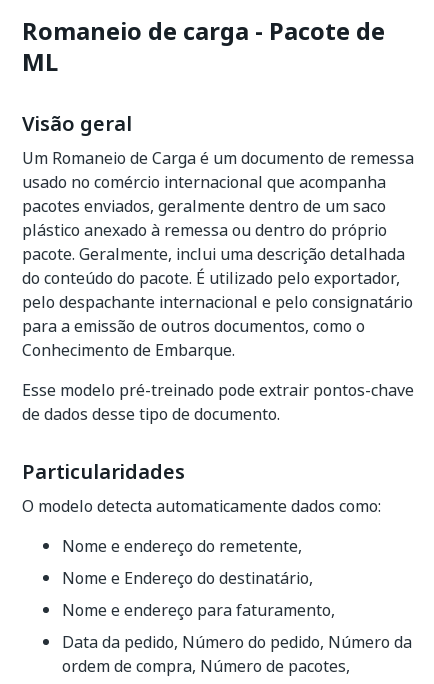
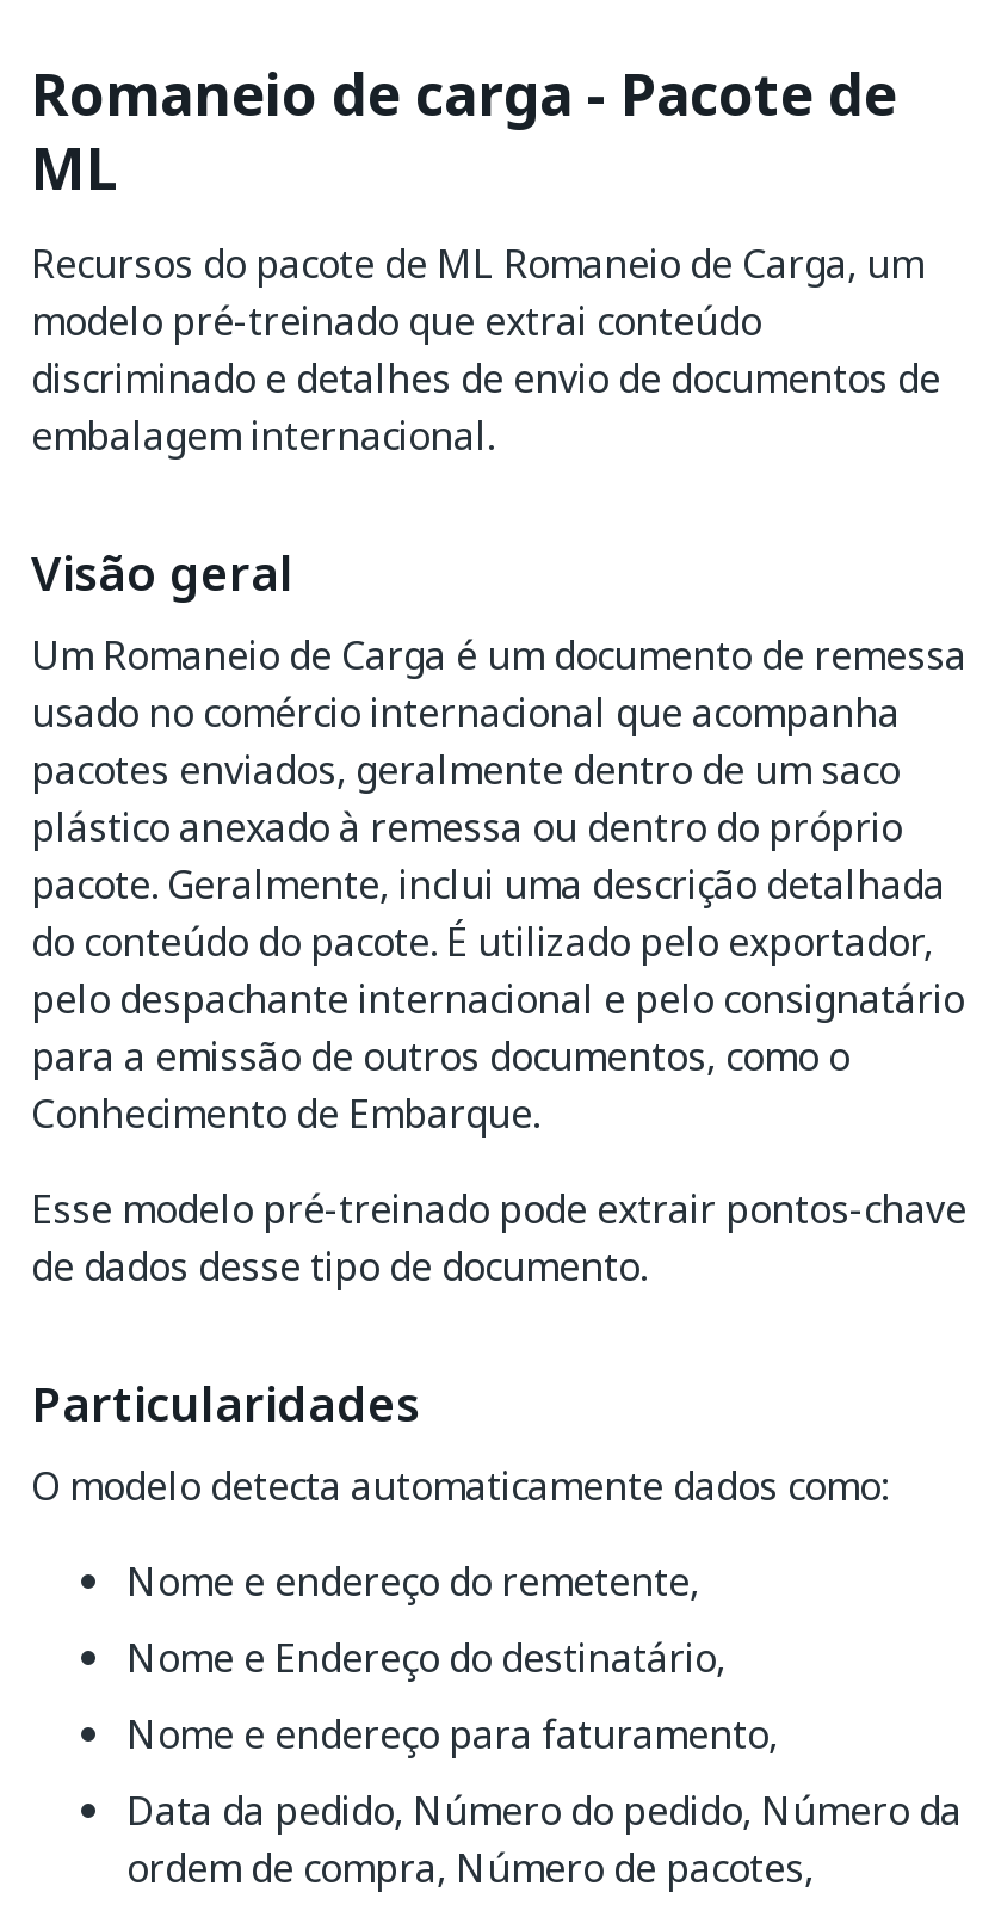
+ Recursos do pacote de ML Romaneio de Carga, um
+ modelo pré-treinado que extrai conteúdo
+ discriminado e detalhes de envio de documentos de
+ embalagem internacional.
